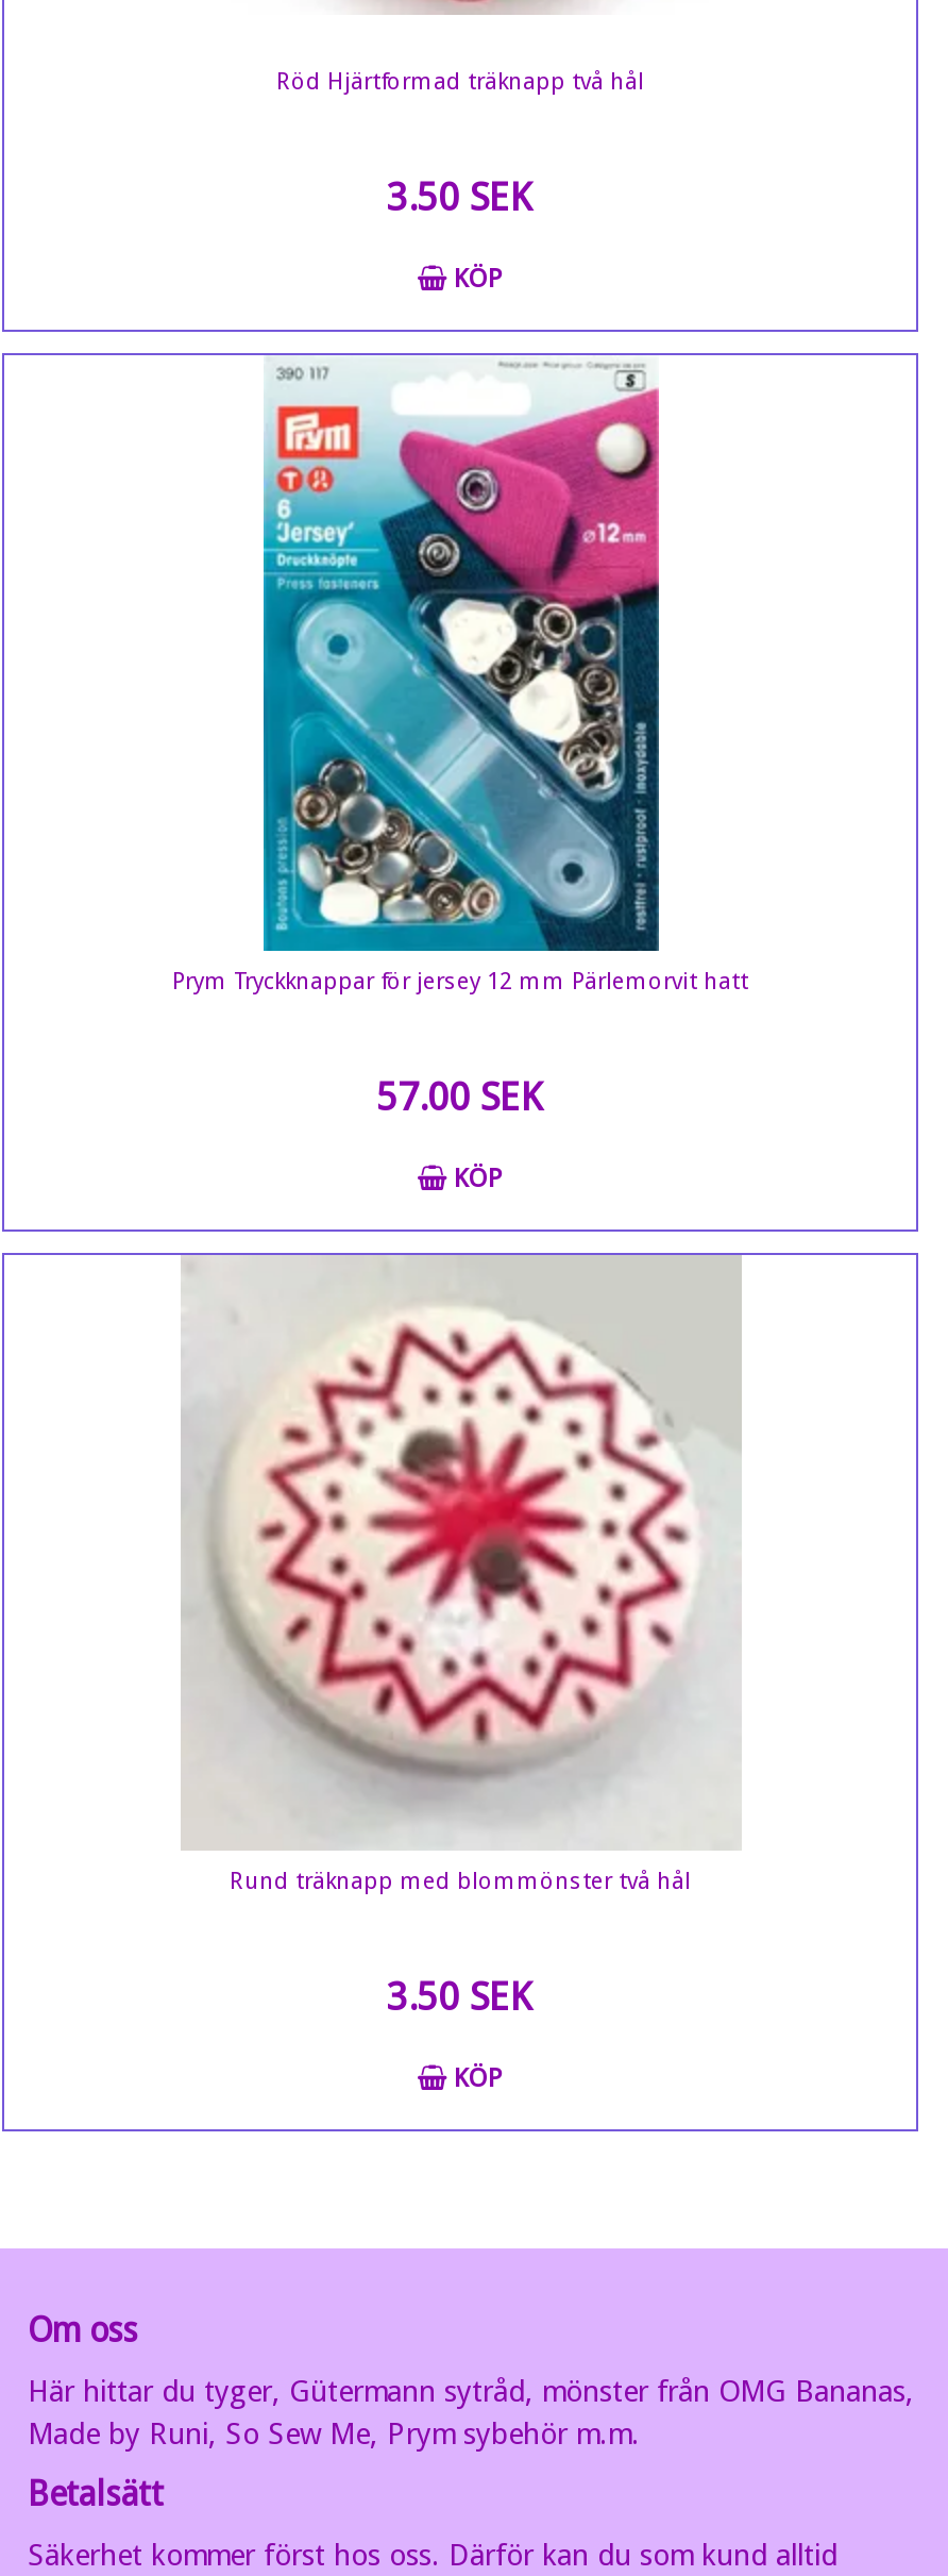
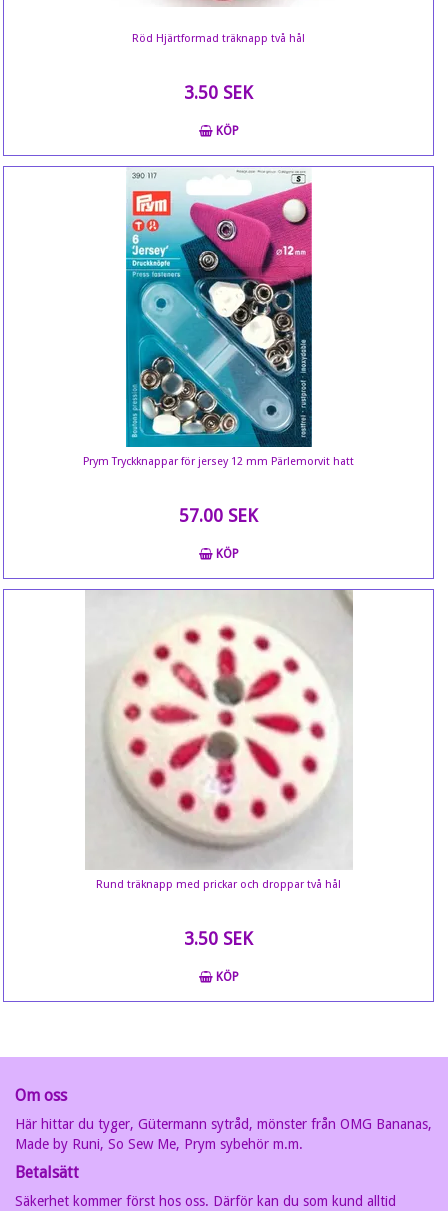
- [image]
- Rund träknapp med blommönster två hål
+ [image]
+ Rund träknapp med prickar och droppar två hål
